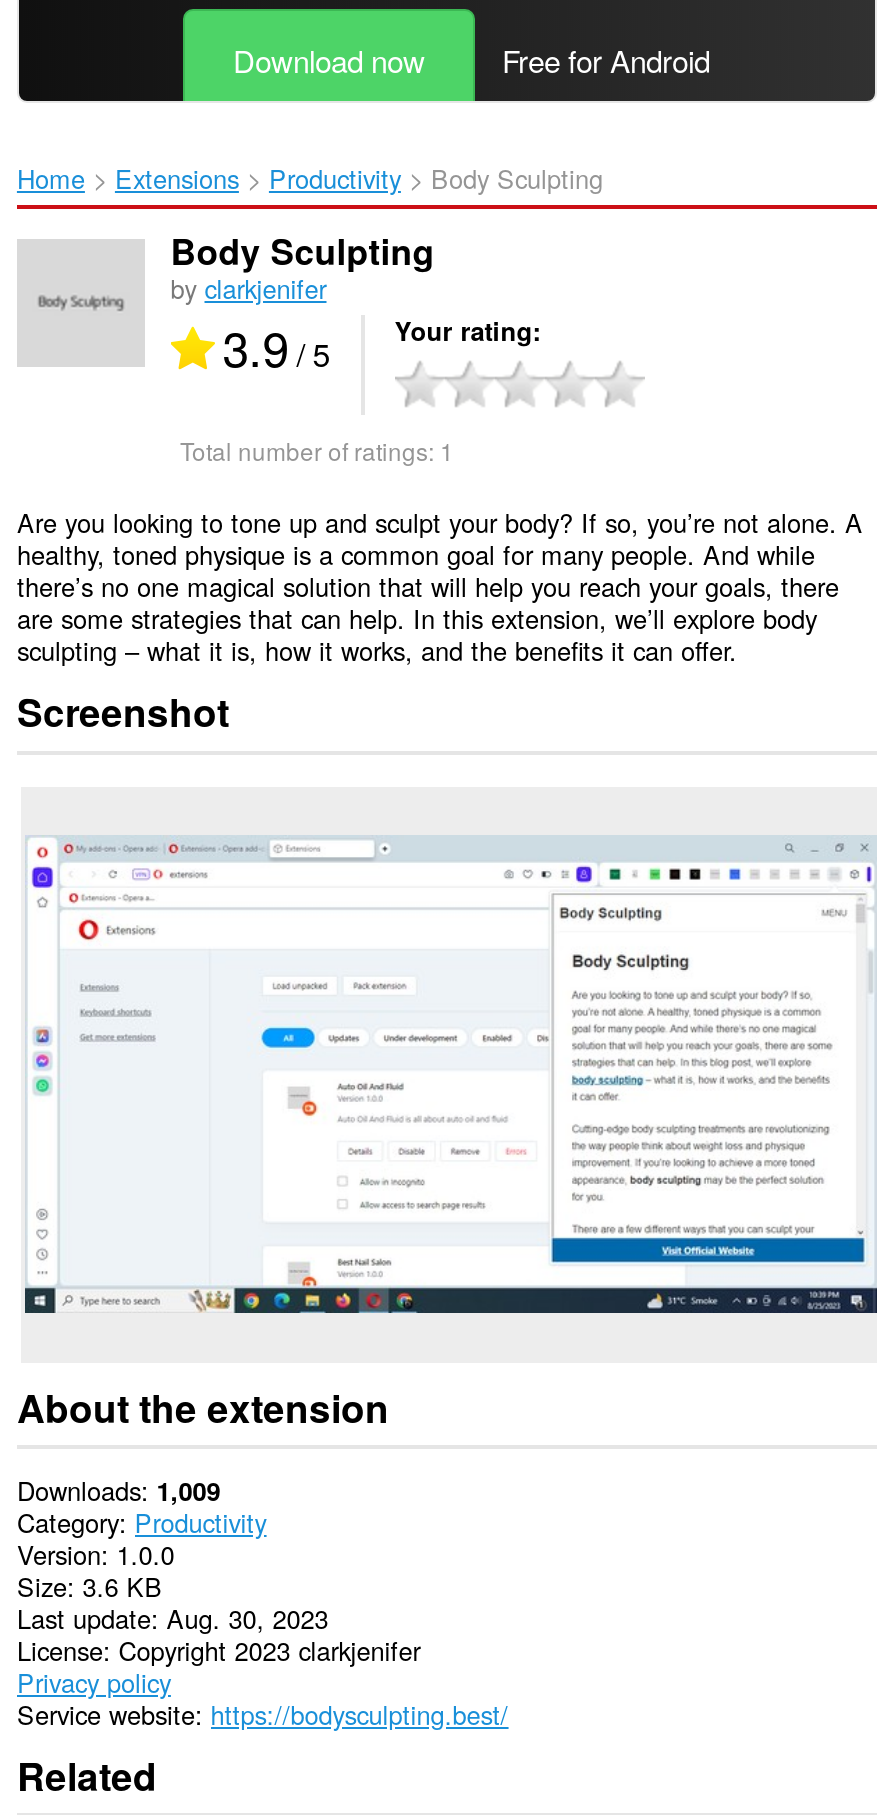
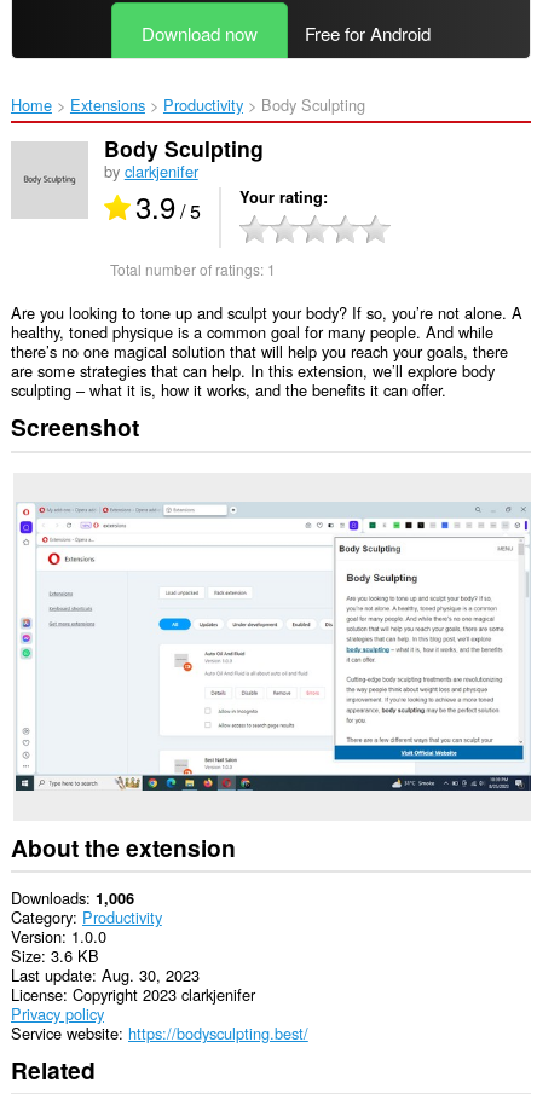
- Downloads 1,009
+ Downloads 1,006
